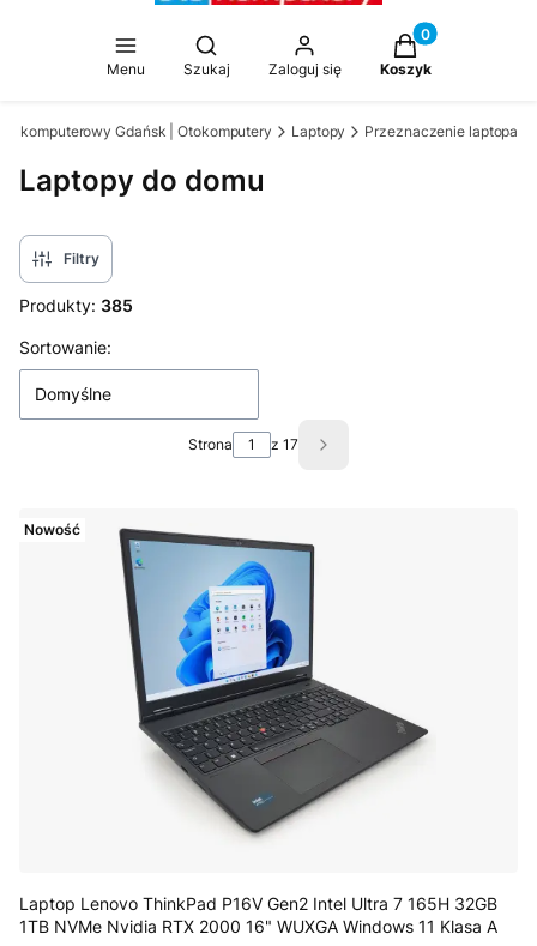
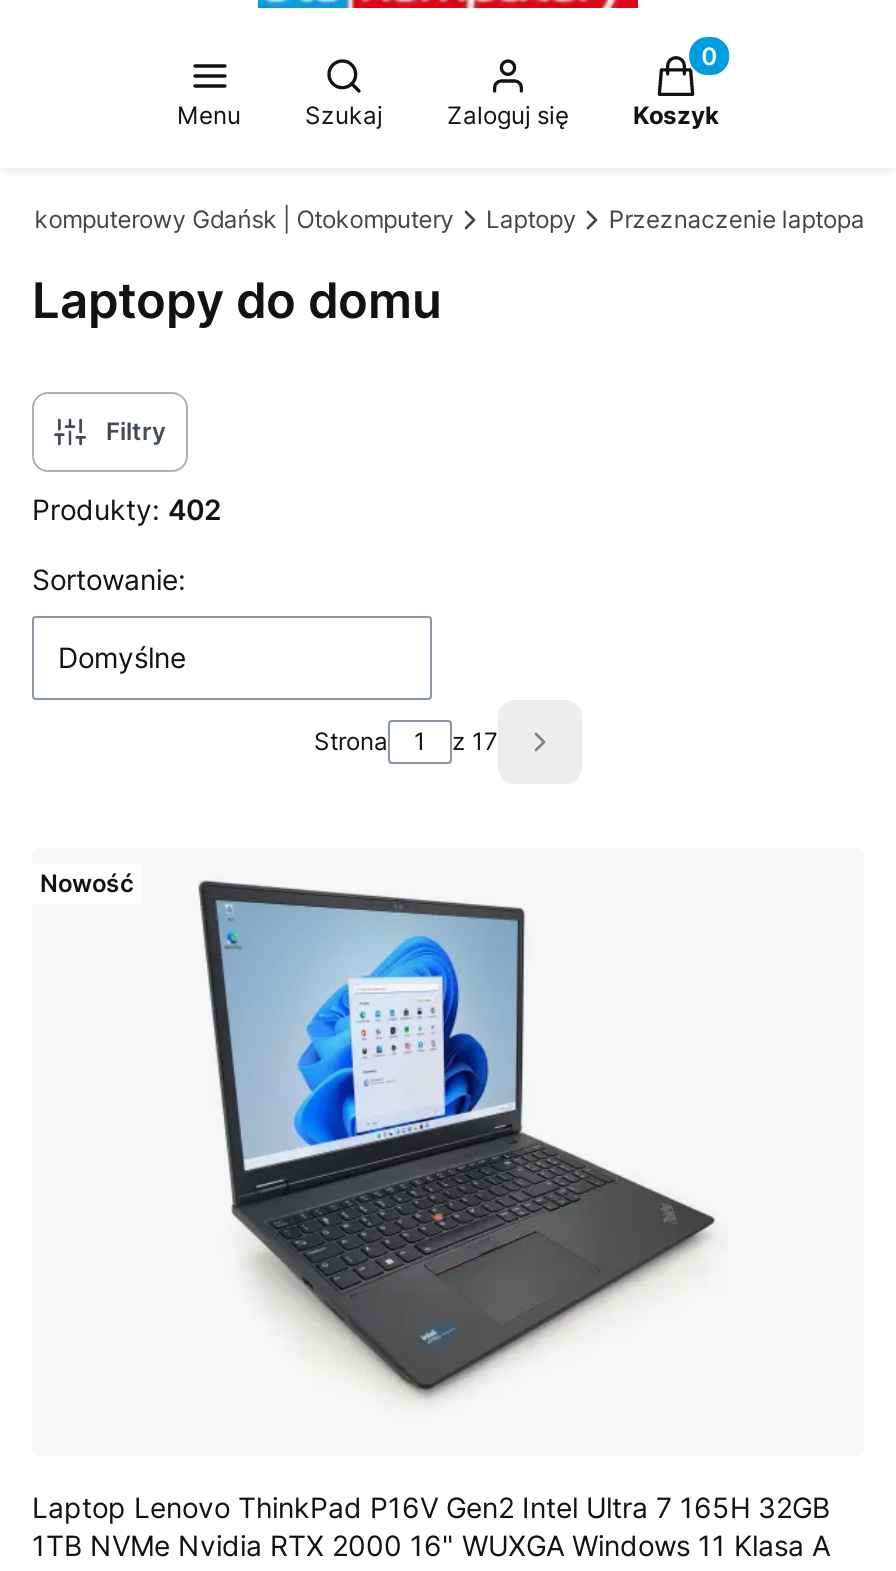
- Produkty: 385
+ Produkty: 402
